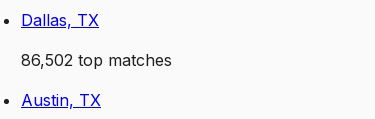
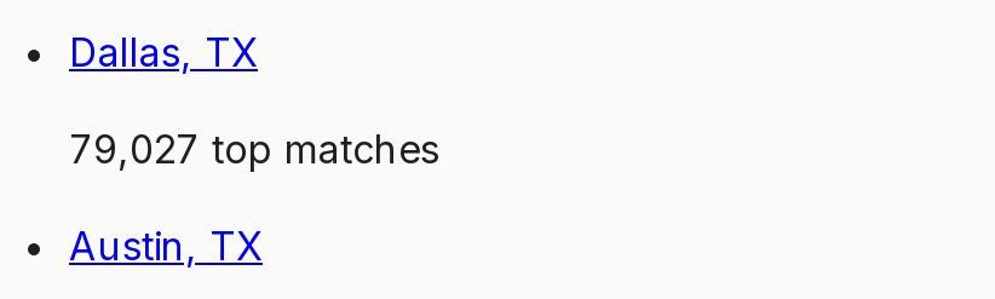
- 86,502 top matches
+ 79,027 top matches
